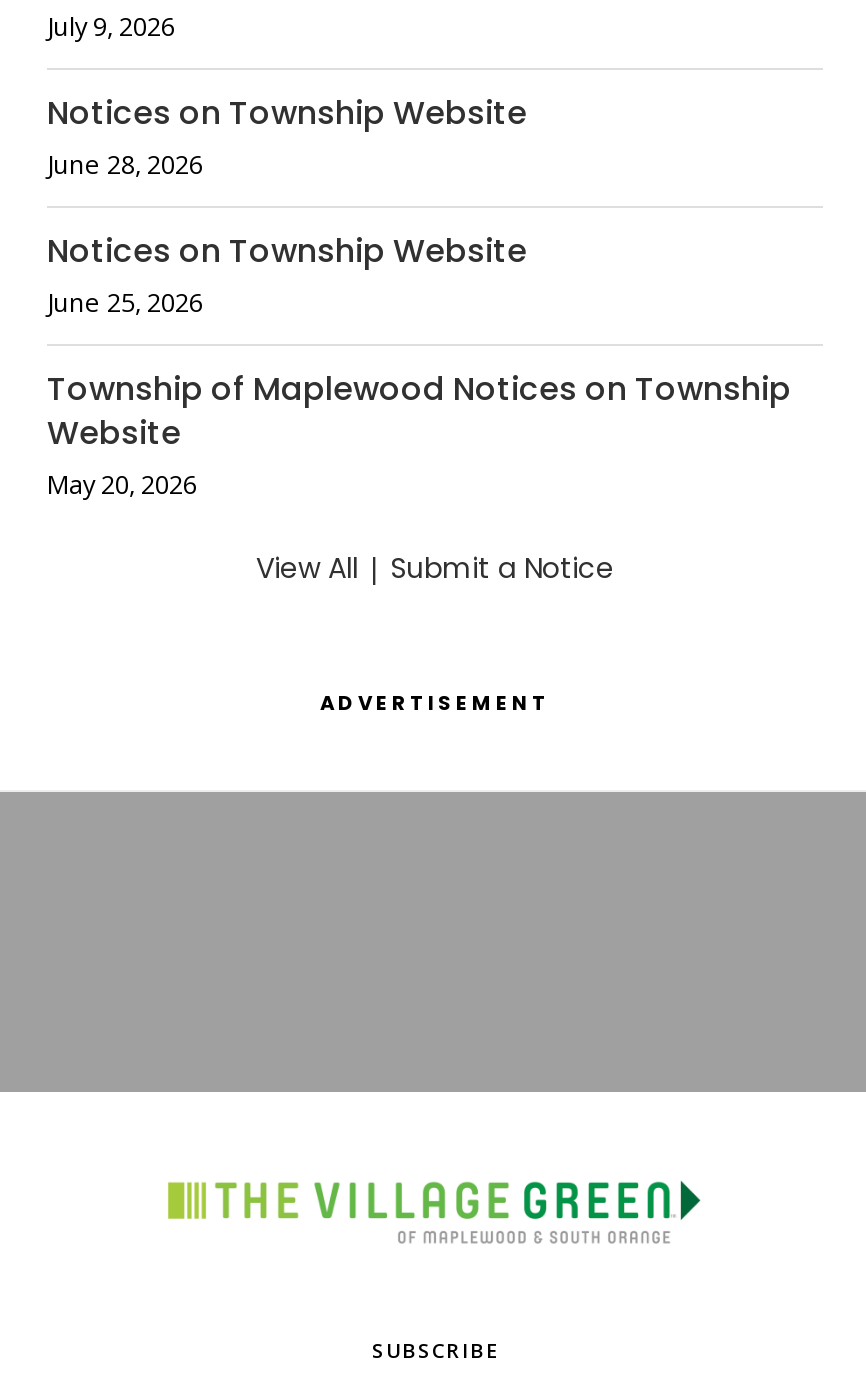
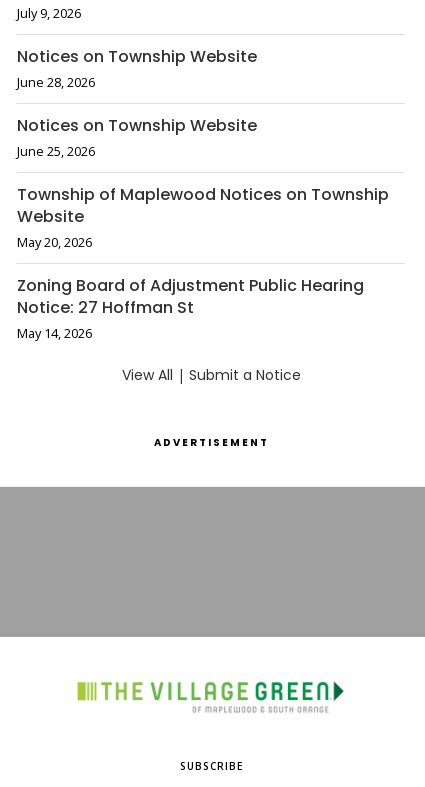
+ Zoning Board of Adjustment Public Hearing
+ Notice: 27 Hoffman St
+ May 14, 2026
